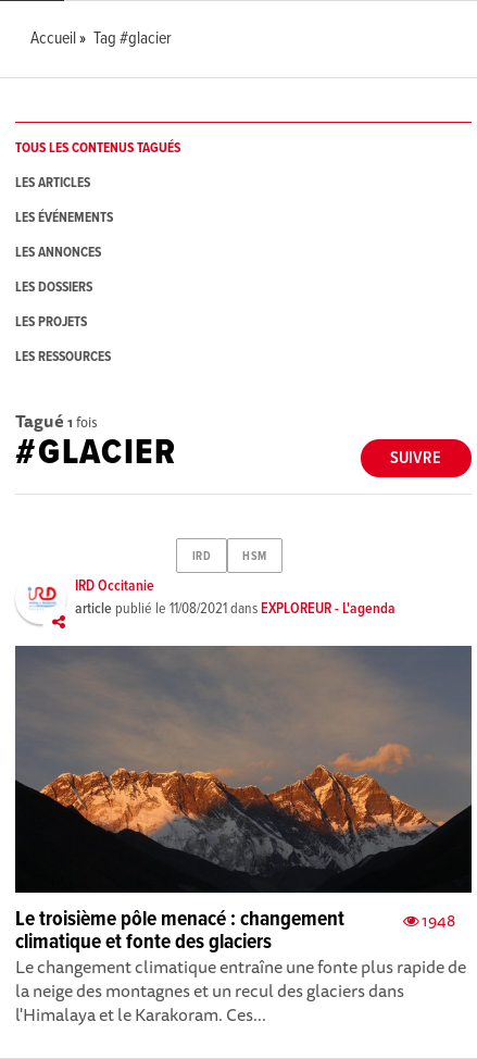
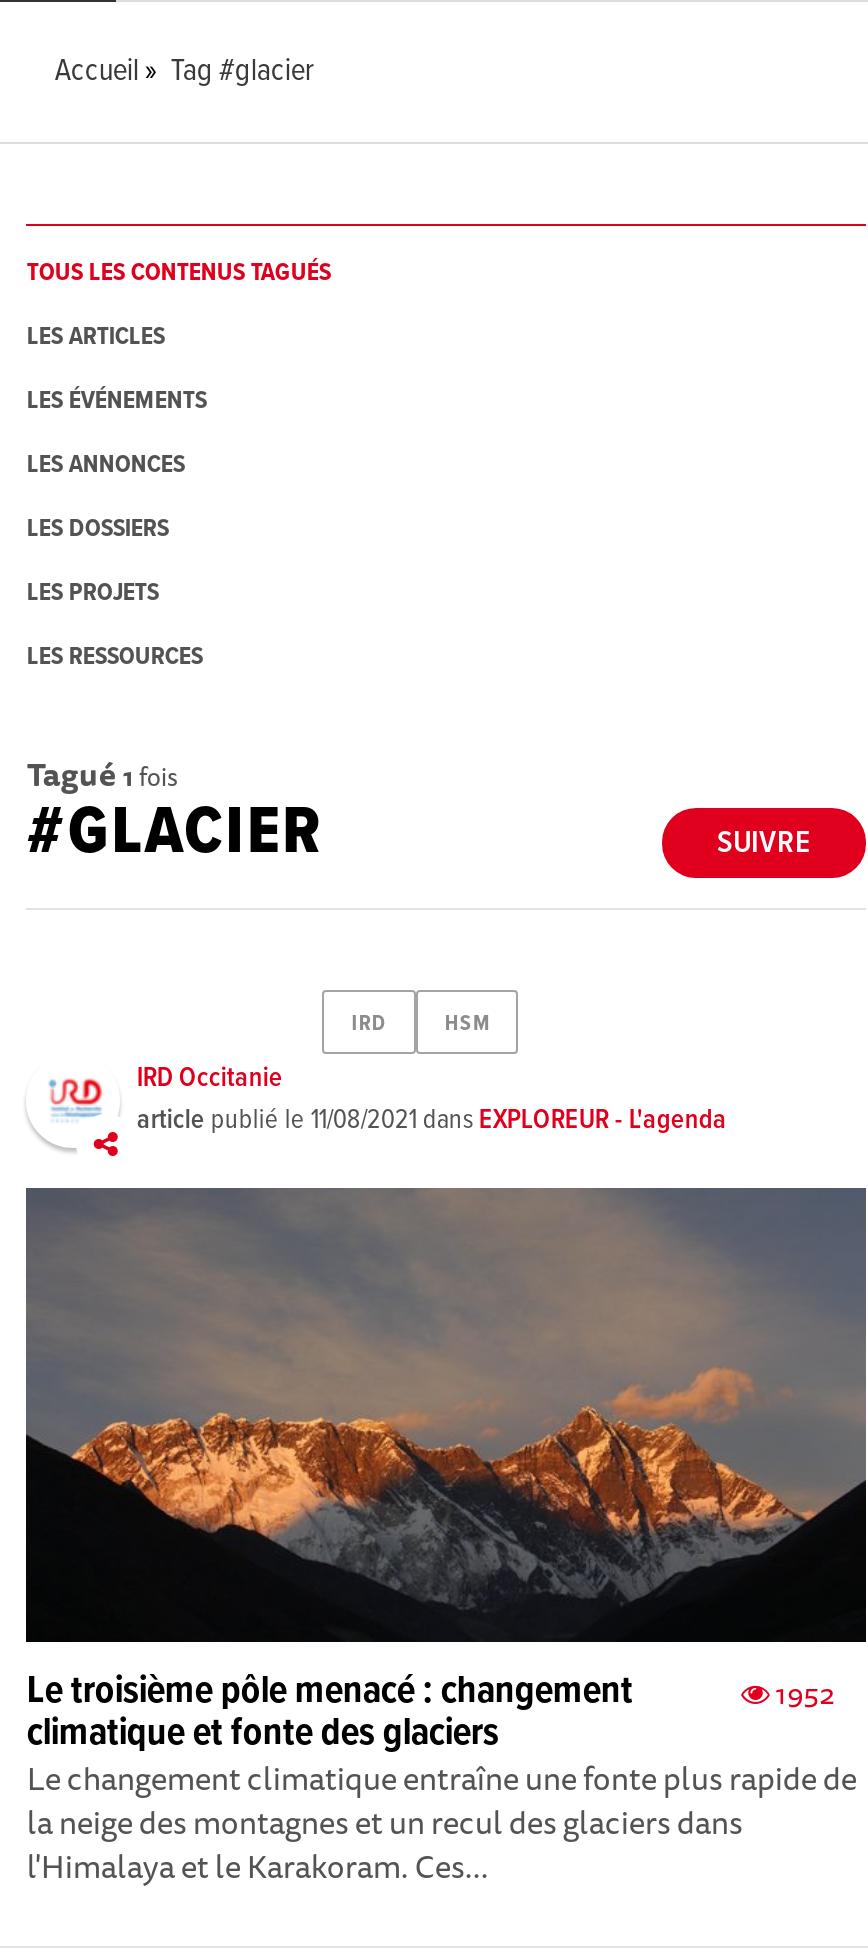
- 1948
+ 1952
